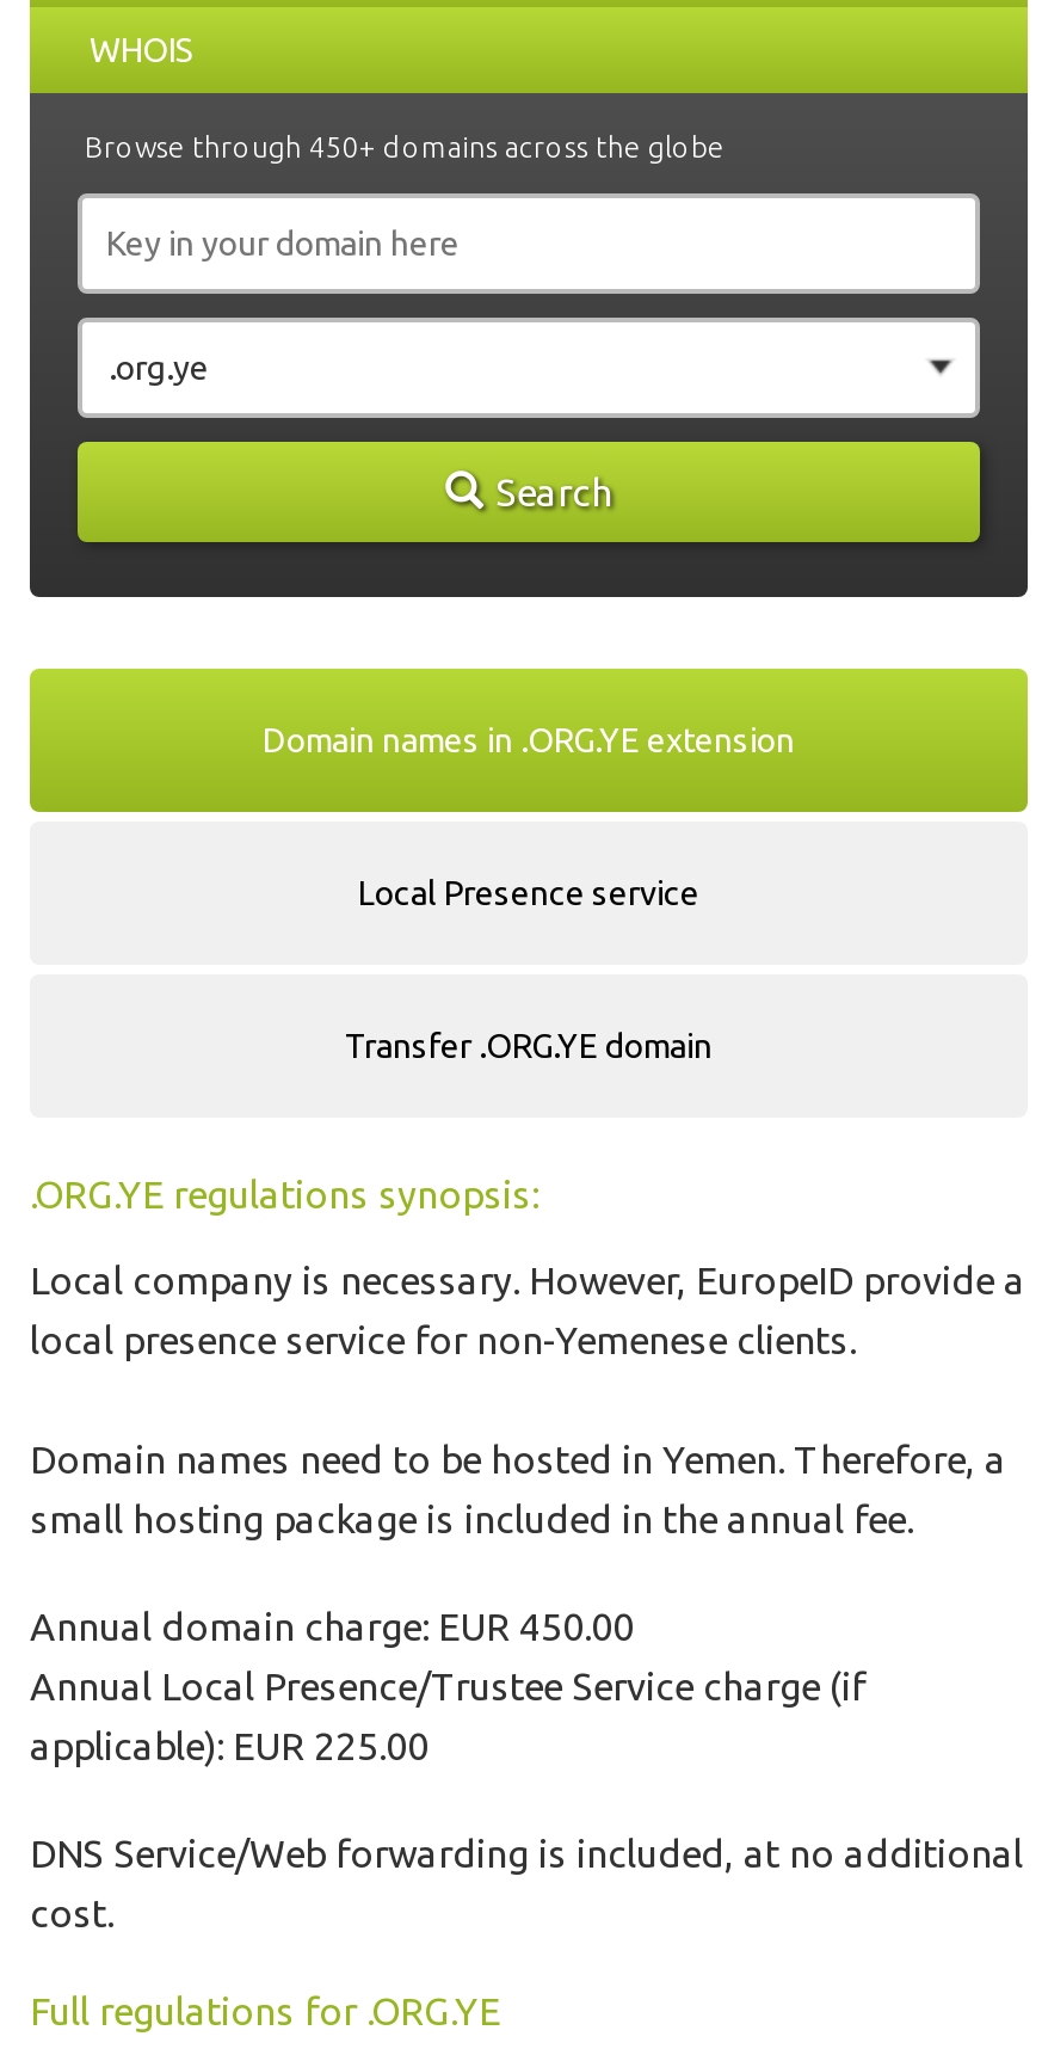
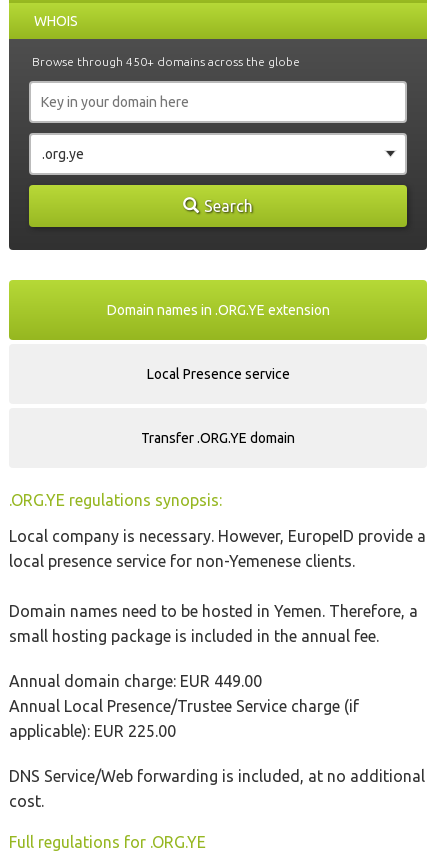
- Annual domain charge: EUR 450.00
+ Annual domain charge: EUR 449.00
